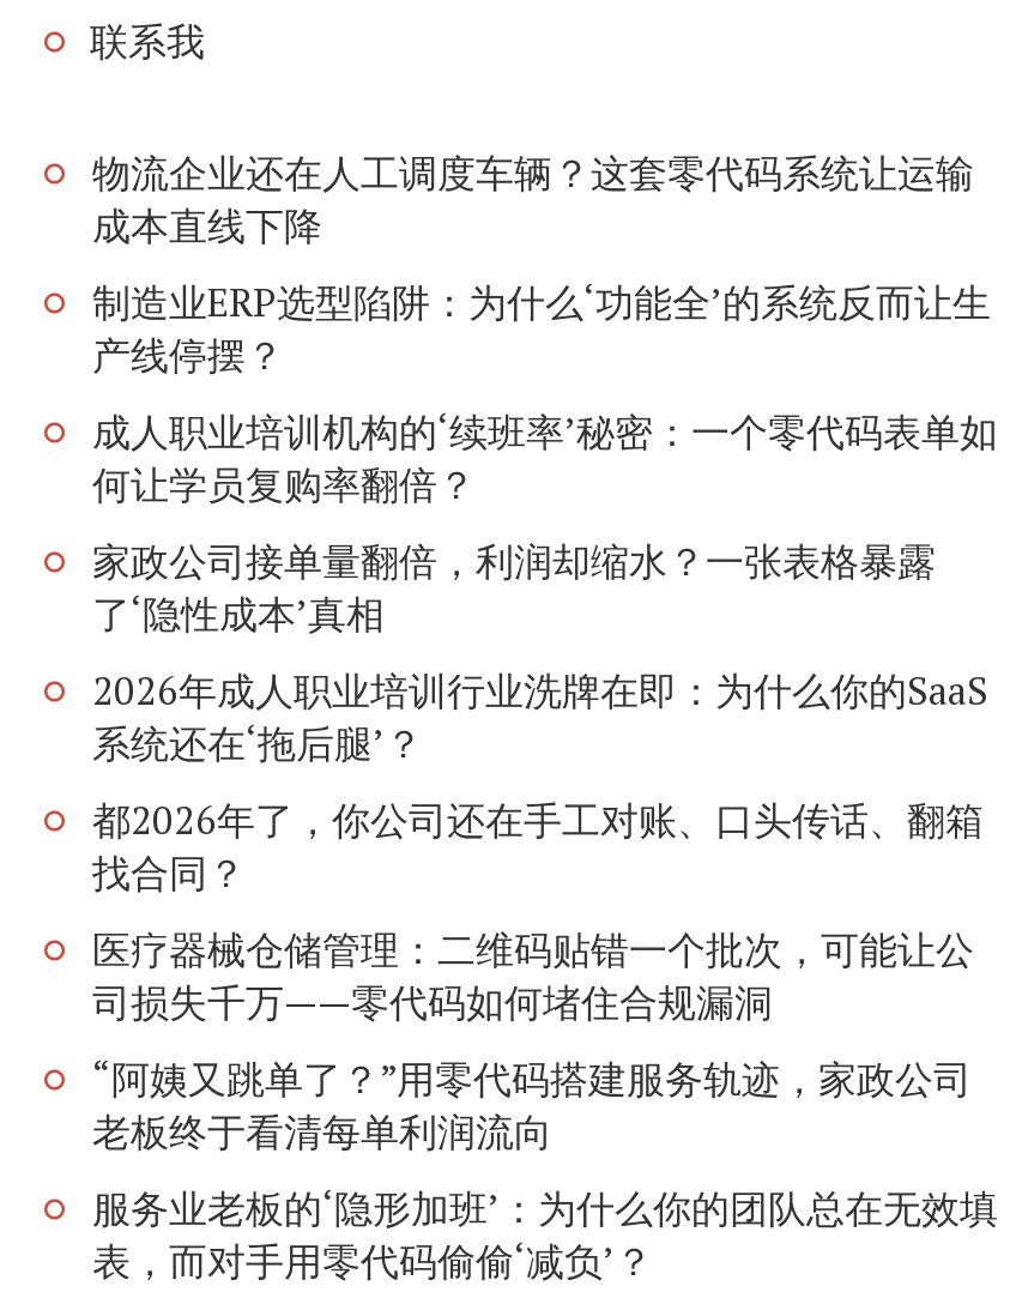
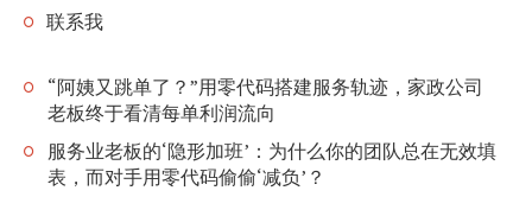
- 物流企业还在人工调度车辆？这套零代码系统让运输
- 成本直线下降
- 制造业ERP选型陷阱：为什么‘功能全’的系统反而让生
- 产线停摆？
- 成人职业培训机构的‘续班率’秘密：一个零代码表单如
- 何让学员复购率翻倍？
- 家政公司接单量翻倍，利润却缩水？一张表格暴露
- 了‘隐性成本’真相
- 2026年成人职业培训行业洗牌在即：为什么你的SaaS
- 系统还在‘拖后腿’？
- 都2026年了，你公司还在手工对账、口头传话、翻箱
- 找合同？
- 医疗器械仓储管理：二维码贴错一个批次，可能让公
- 司损失千万——零代码如何堵住合规漏洞
